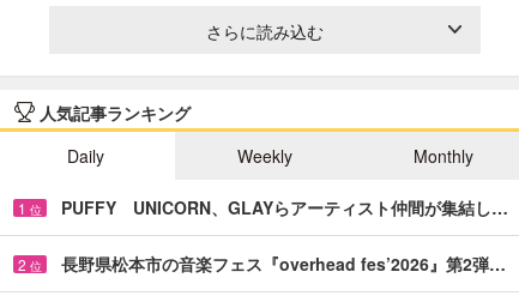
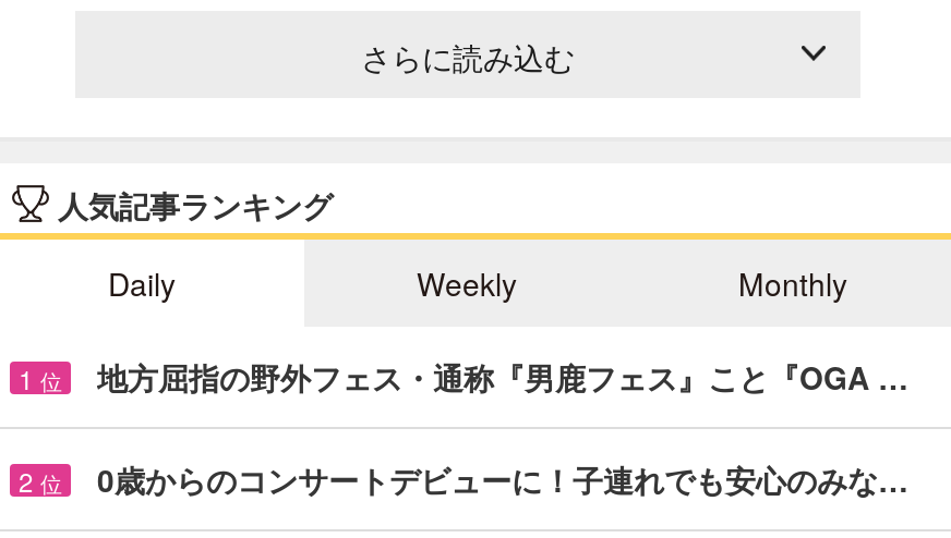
- PUFFY UNICORN、GLAYらアーティスト仲間が集結し…
+ 地方屈指の野外フェス・通称『男鹿フェス』こと『OGA …

- 長野県松本市の音楽フェス『overhead fes’2026』第2弾…
+ 0歳からのコンサートデビューに！子連れでも安心のみな…
